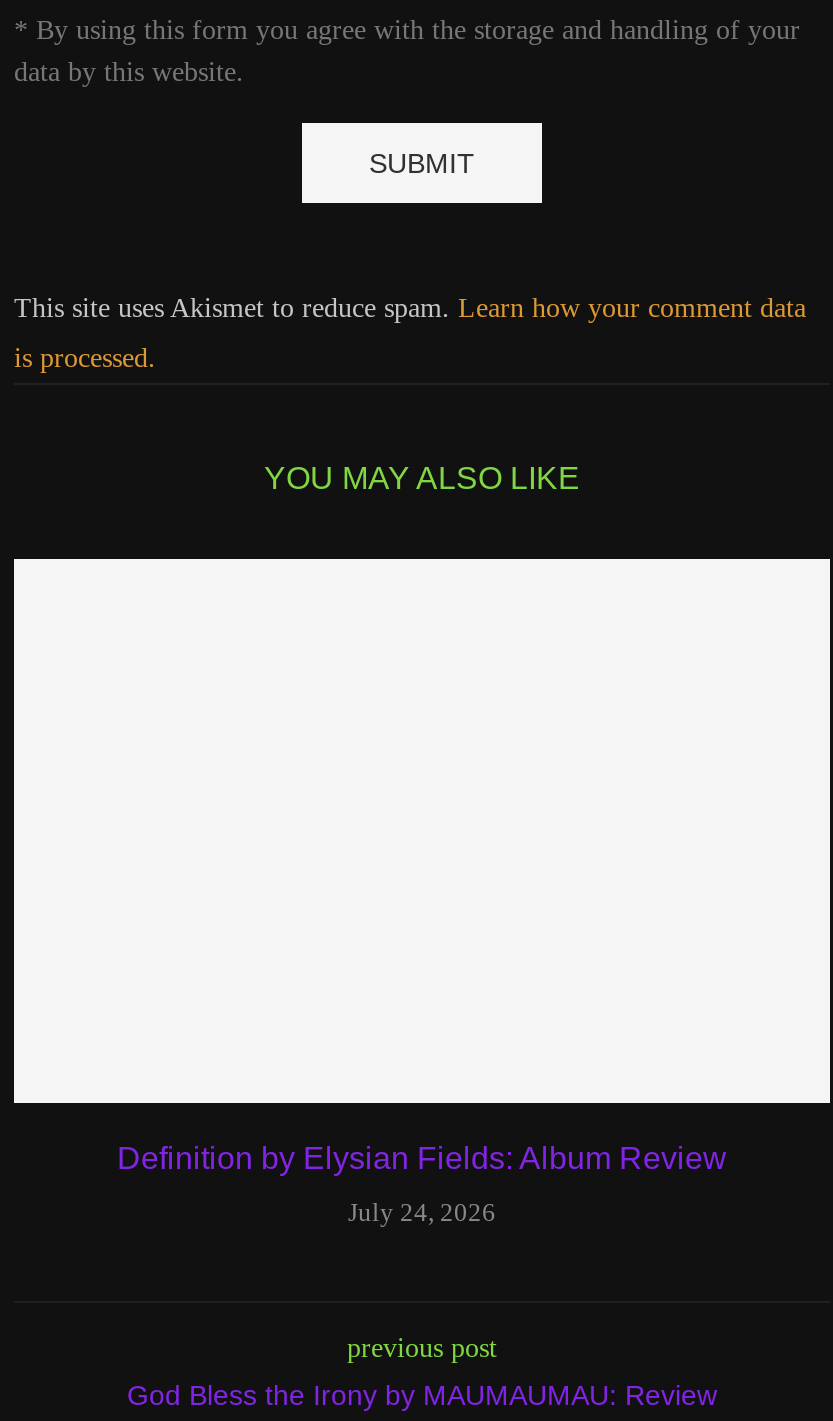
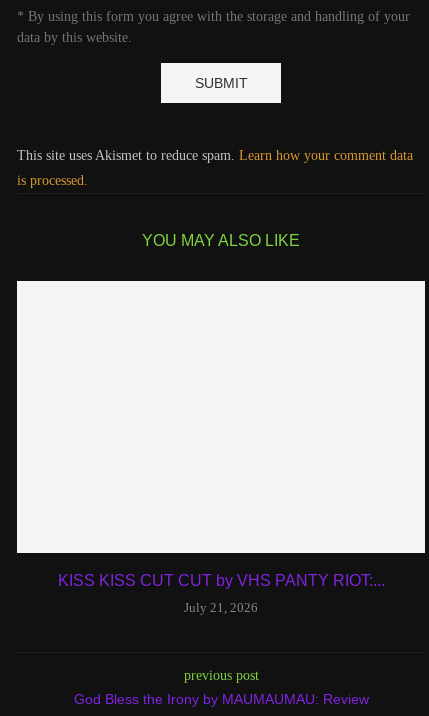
- Definition by Elysian Fields: Album Review
+ KISS KISS CUT CUT by VHS PANTY RIOT:...

- July 24, 2026
+ July 21, 2026
